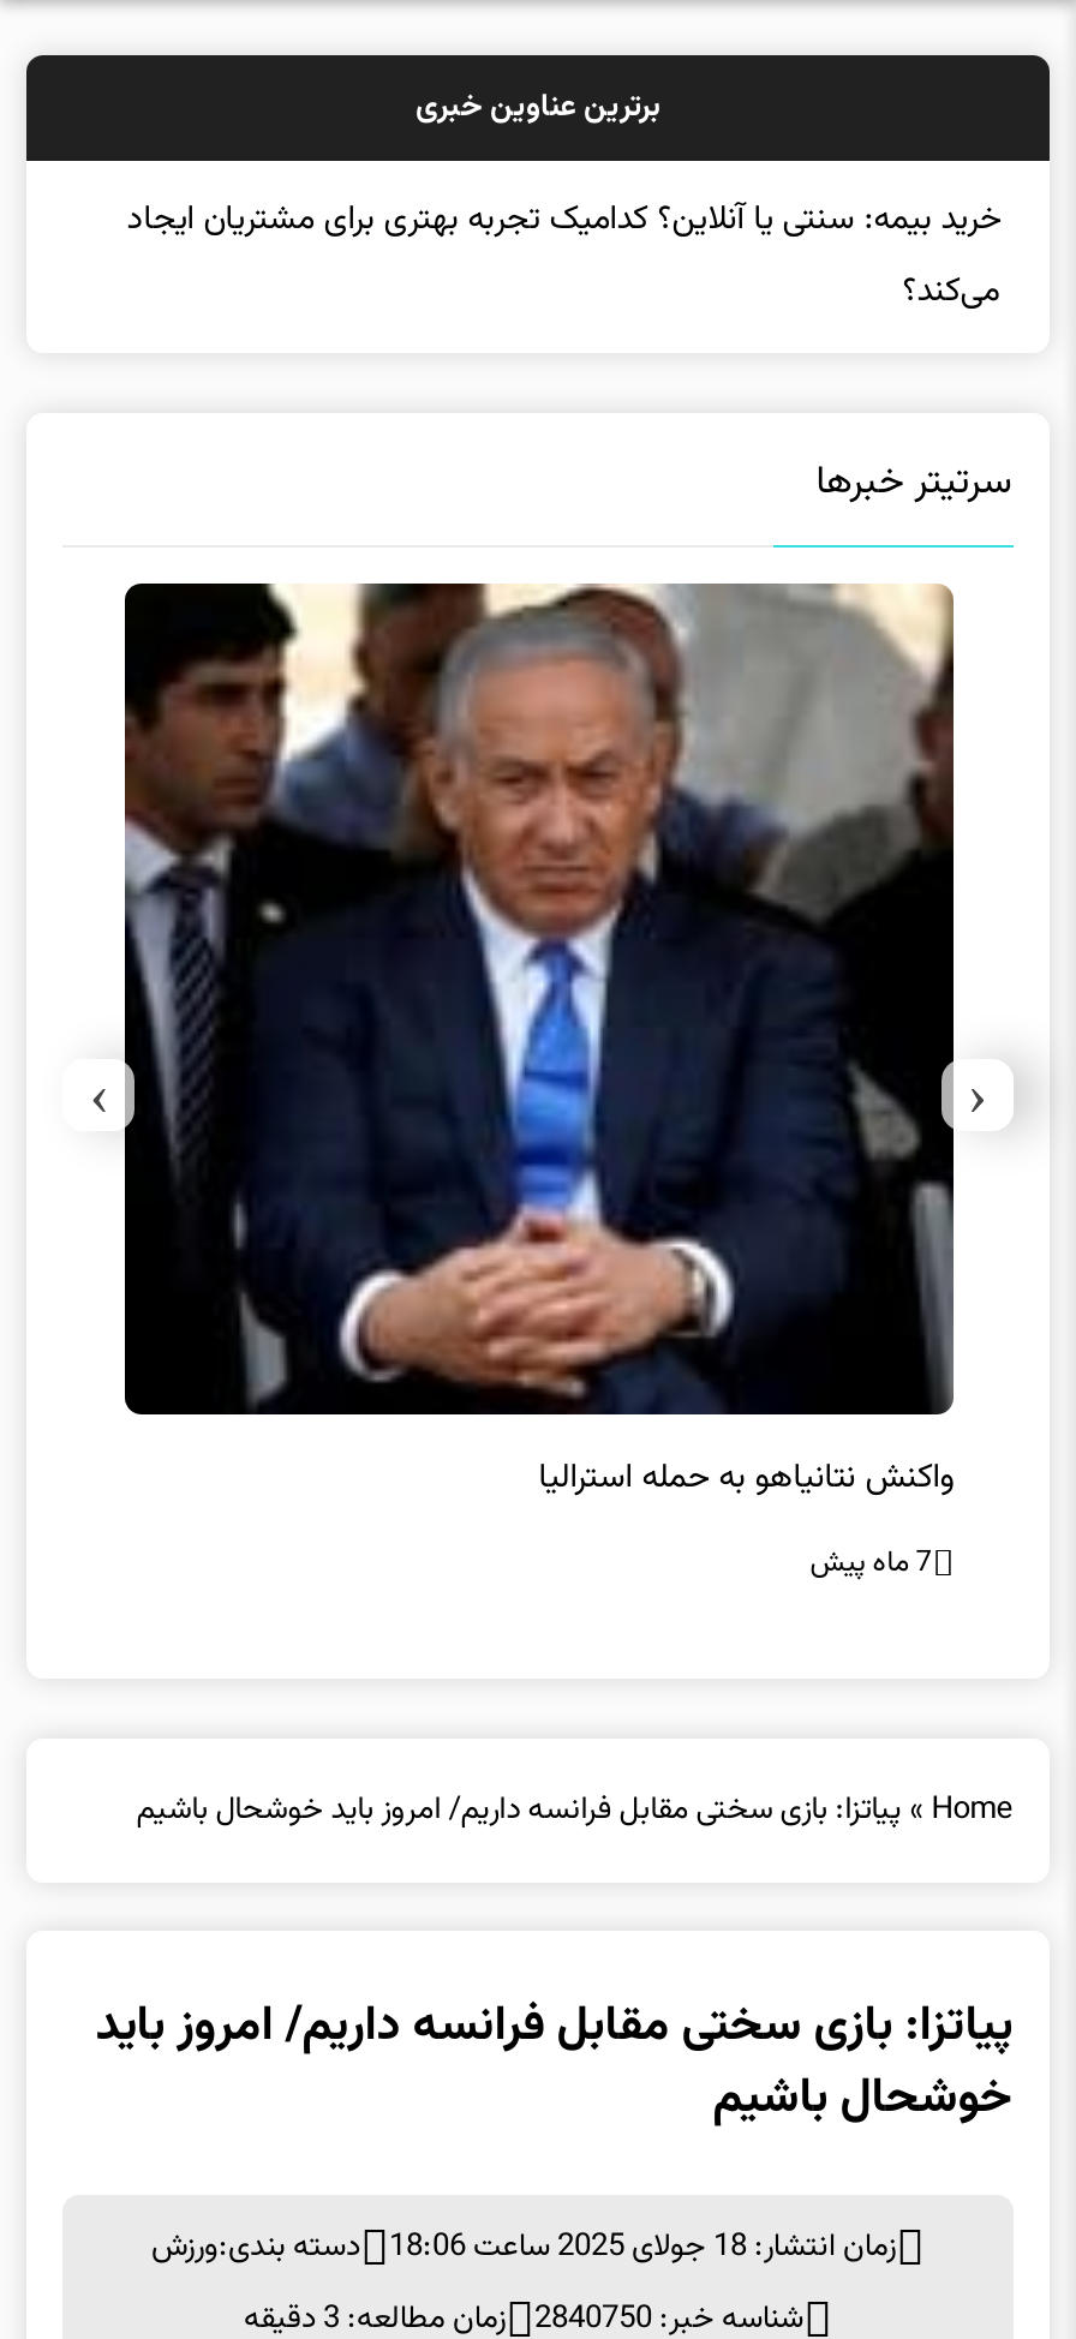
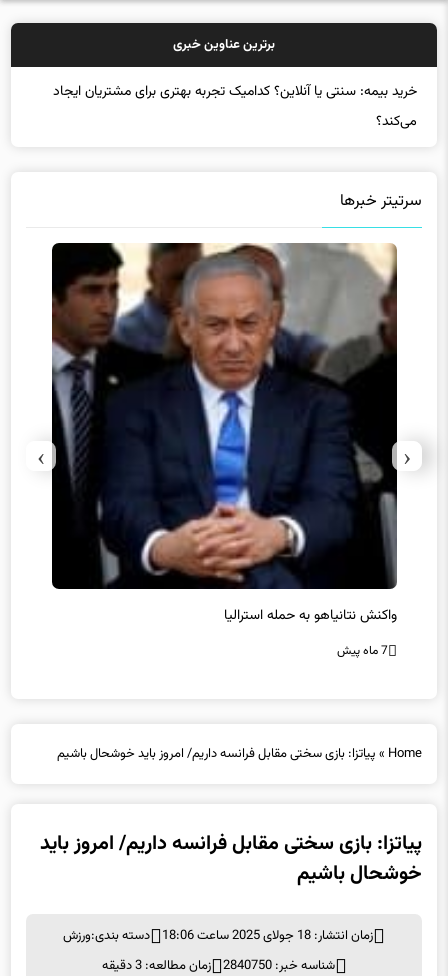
- خرید بیمه: سنتی یا آنلاین؟ کد
+ خرید
